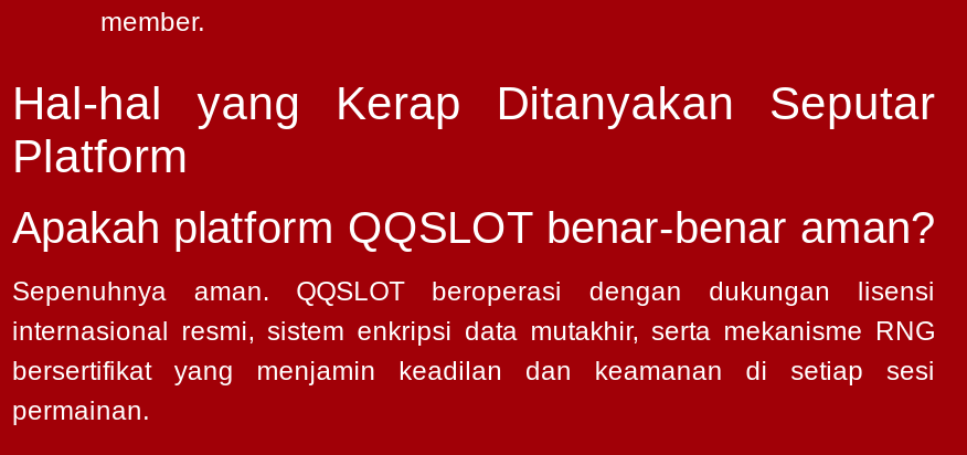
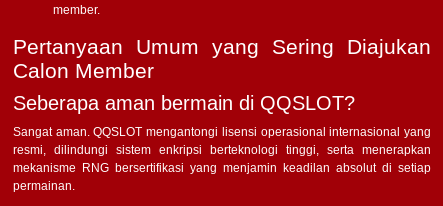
- Hal-hal yang Kerap Ditanyakan Seputar
- Platform
- Apakah platform QQSLOT benar-benar aman?
+ Pertanyaan Umum yang Sering Diajukan
+ Calon Member
+ Seberapa aman bermain di QQSLOT?

- Sepenuhnya aman. QQSLOT beroperasi dengan dukungan lisensi
- internasional resmi, sistem enkripsi data mutakhir, serta mekanisme RNG
- bersertifikat yang menjamin keadilan dan keamanan di setiap sesi
+ Sangat aman. QQSLOT mengantongi lisensi operasional internasional yang
+ resmi, dilindungi sistem enkripsi berteknologi tinggi, serta menerapkan
+ mekanisme RNG bersertifikasi yang menjamin keadilan absolut di setiap
